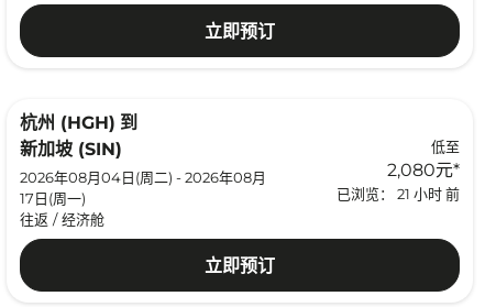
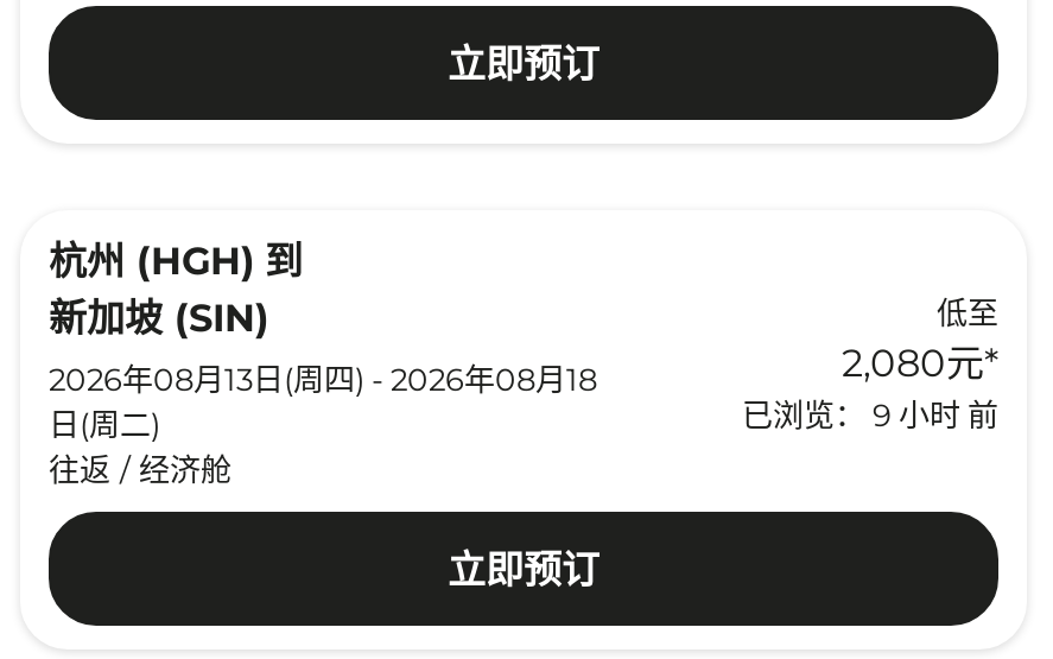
- 2026年08月04日(周二) - 2026年08月
- 17日(周一)
+ 2026年08月13日(周四) - 2026年08月18
+ 日(周二)

- 已浏览： 21 小时 前
+ 已浏览： 9 小时 前
